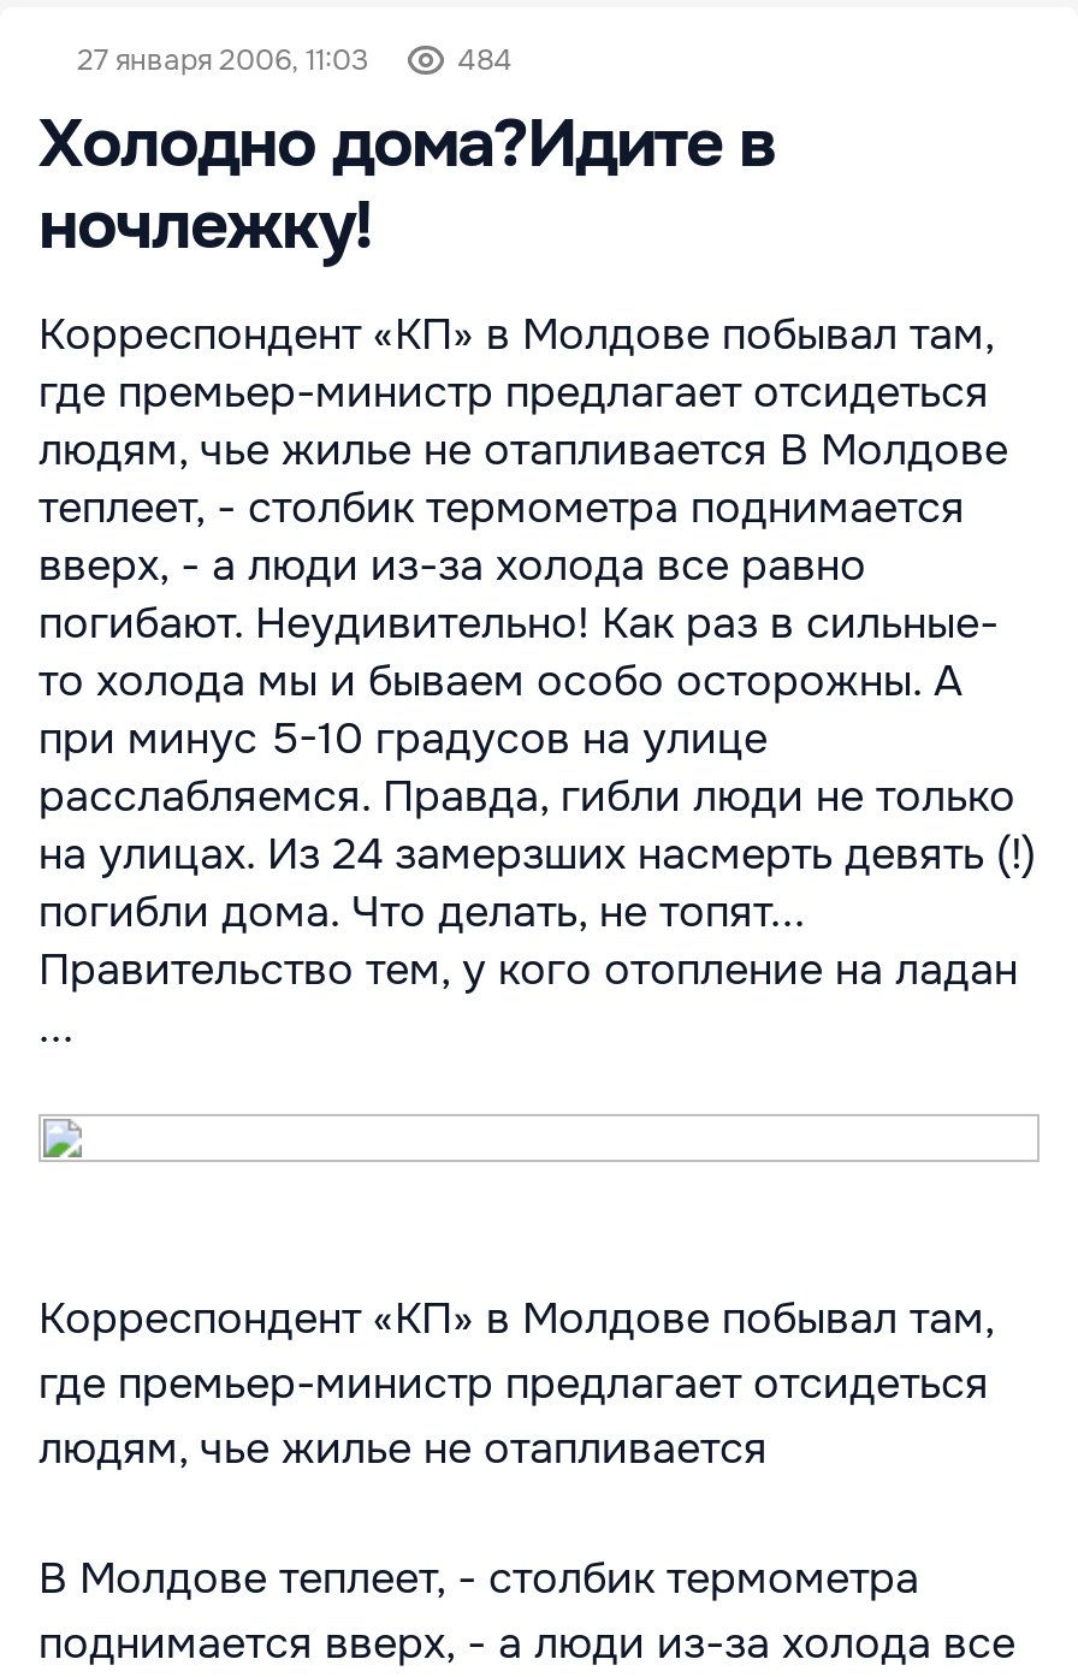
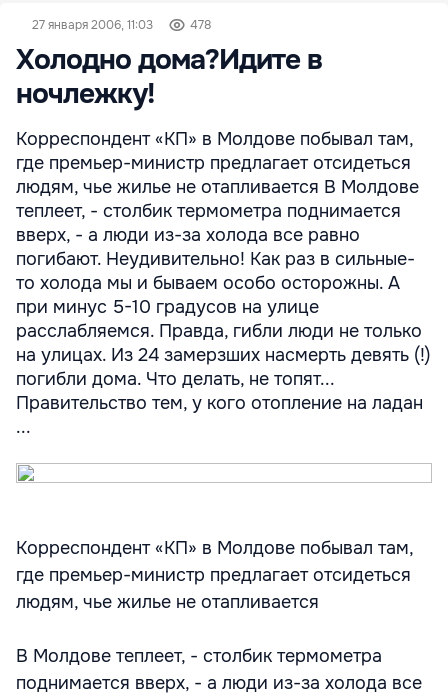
- 484
+ 478
